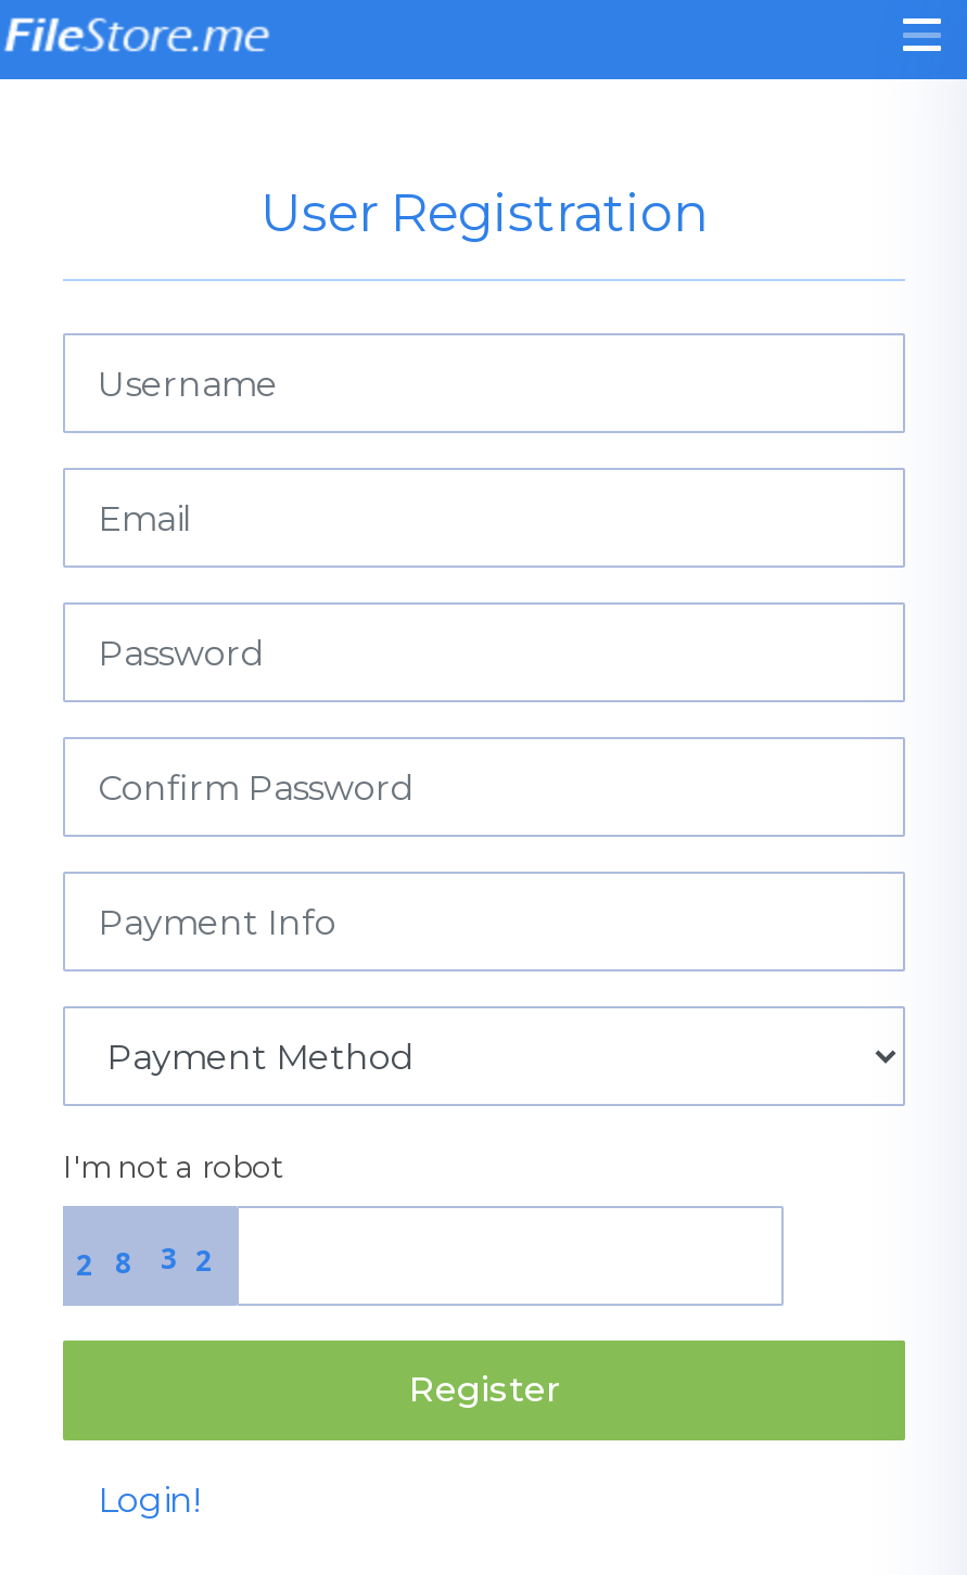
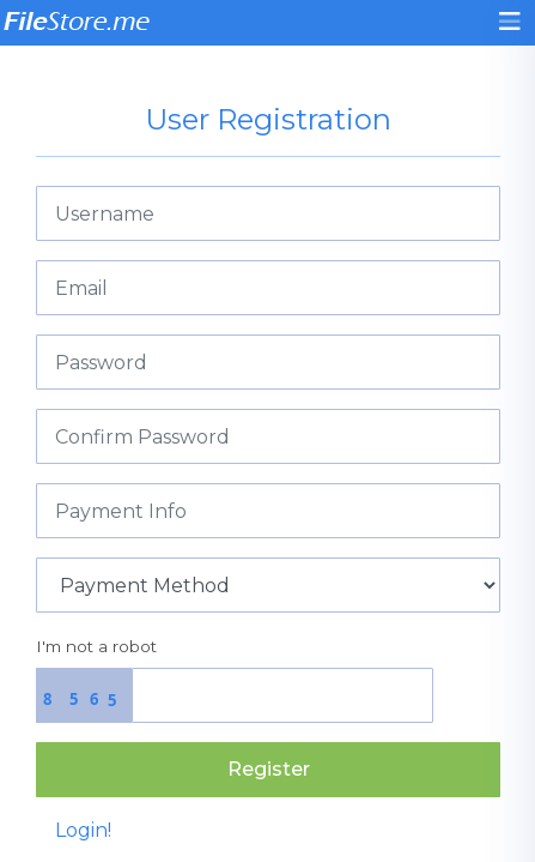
- 2
- 2
+ 5

- 3
+ 5 6
